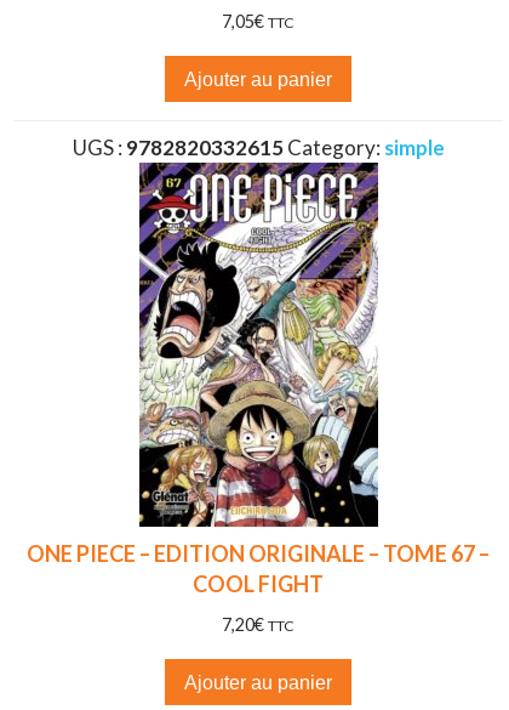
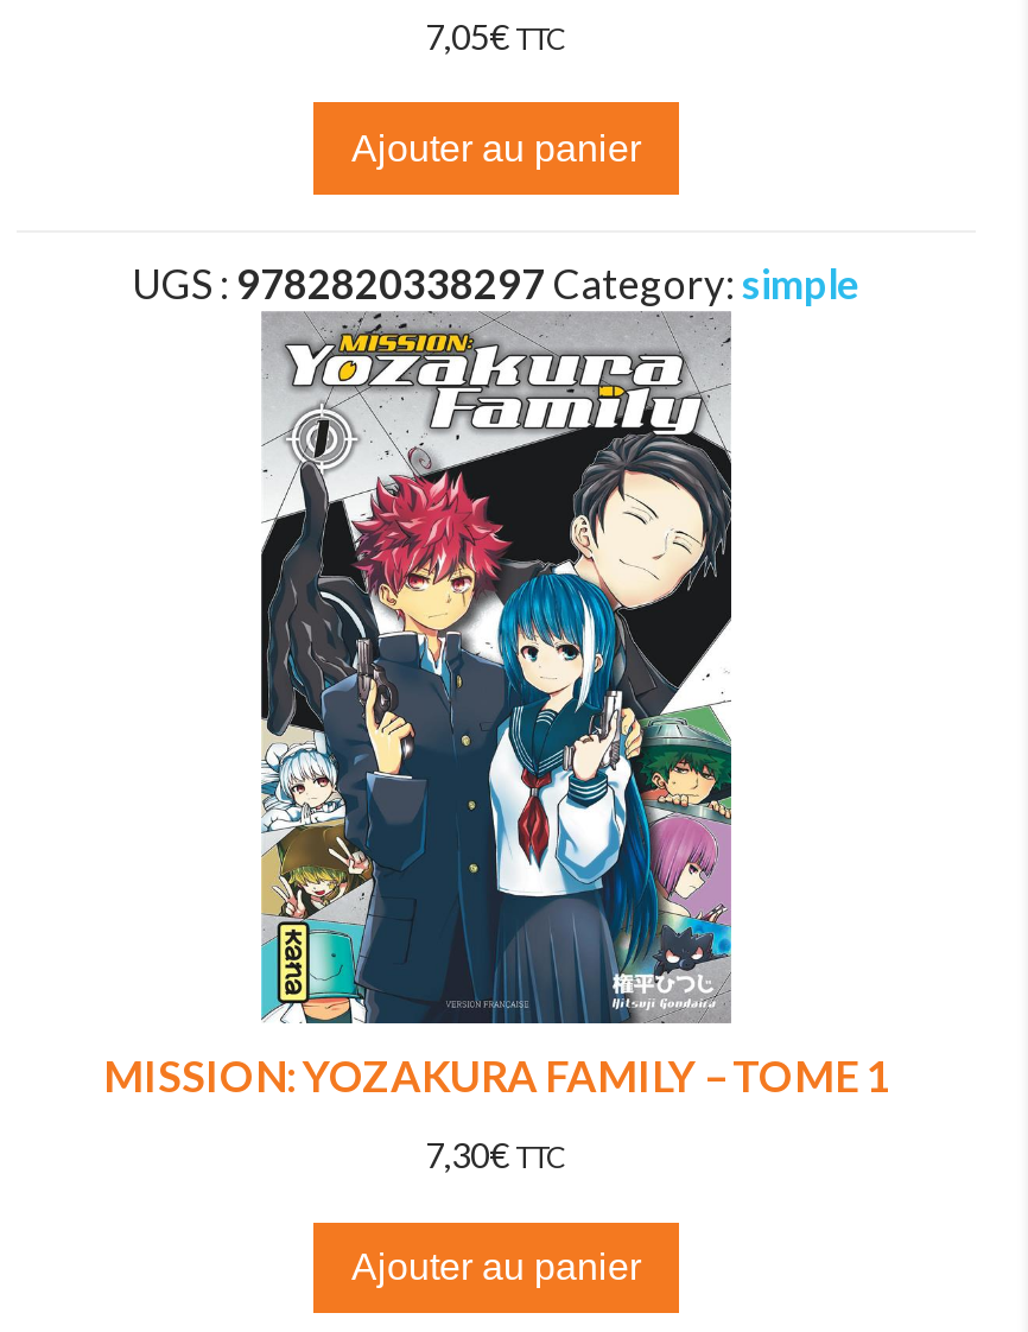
- UGS : 9782820332615 Category: simple
+ UGS : 9782820338297 Category: simple

- [image]
- ONE PIECE – EDITION ORIGINALE – TOME 67 –
- COOL FIGHT
+ [image]
+ MISSION: YOZAKURA FAMILY – TOME 1

- 7,20€ TTC
+ 7,30€ TTC
